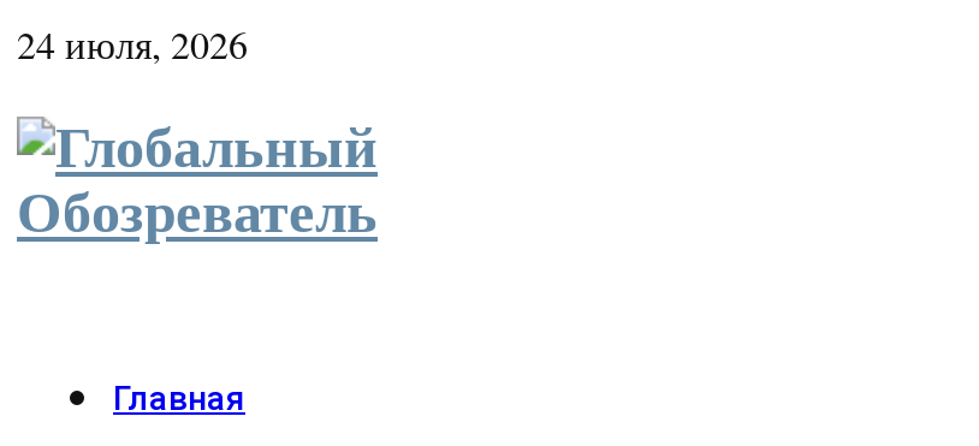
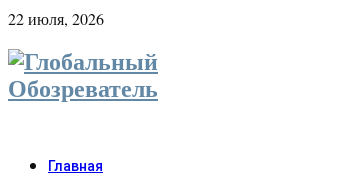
- 24 июля, 2026
+ 22 июля, 2026
